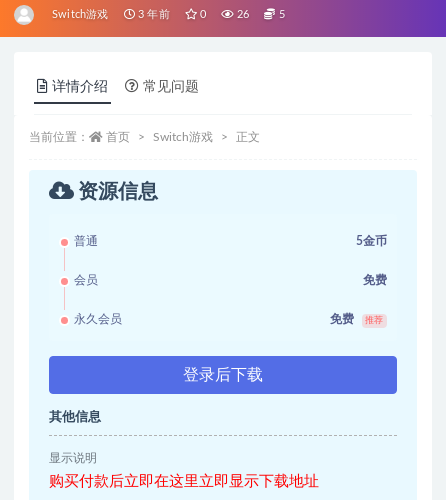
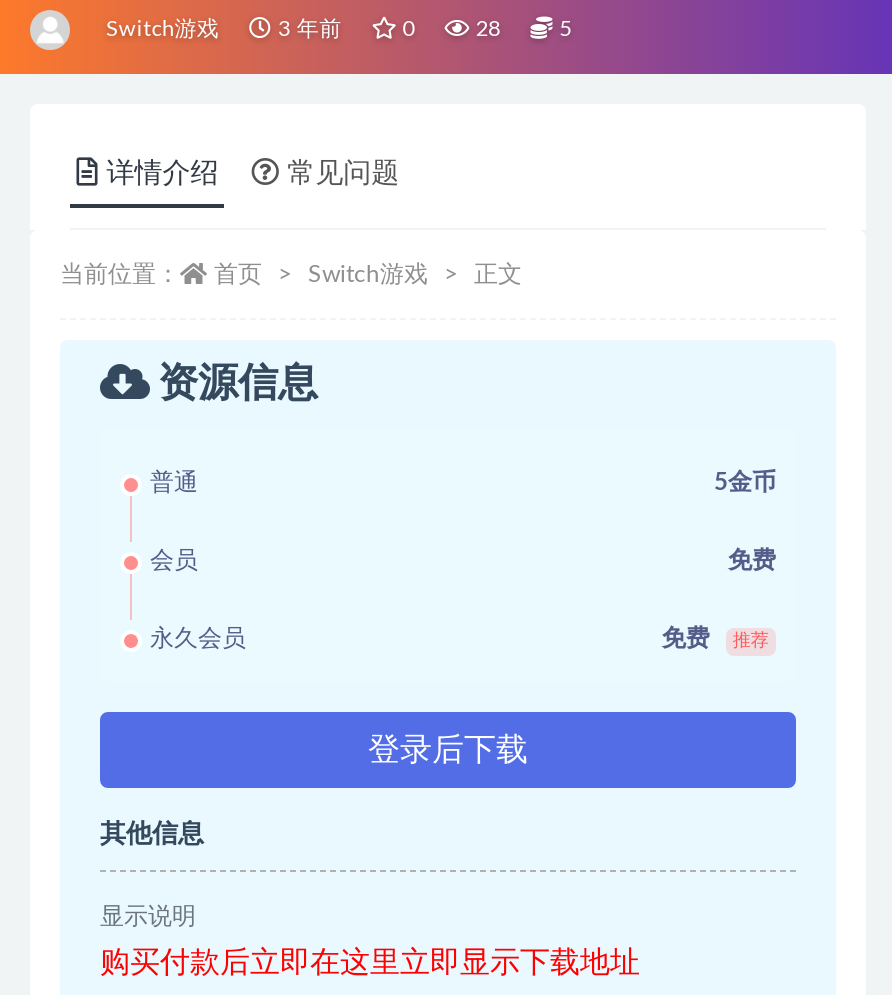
- 26
+ 28
